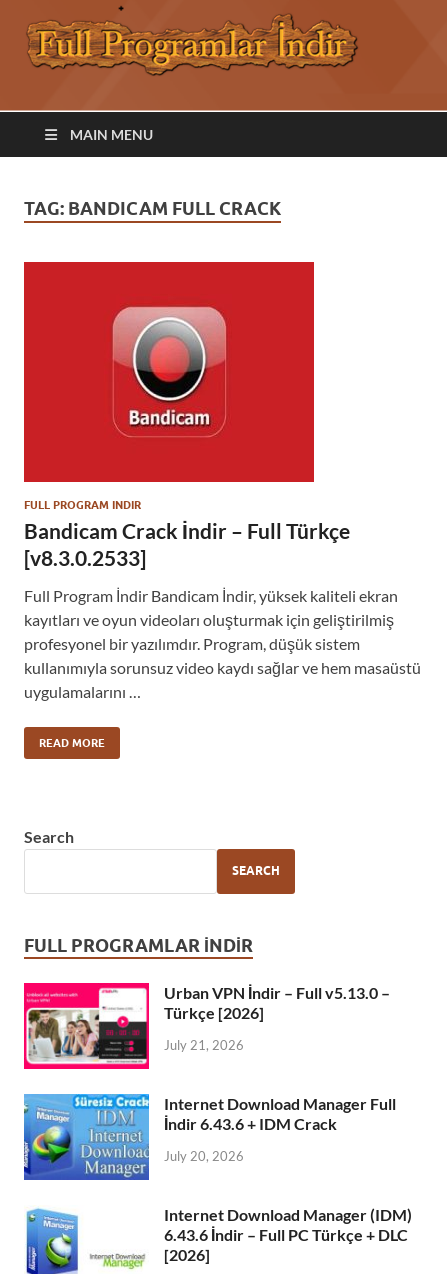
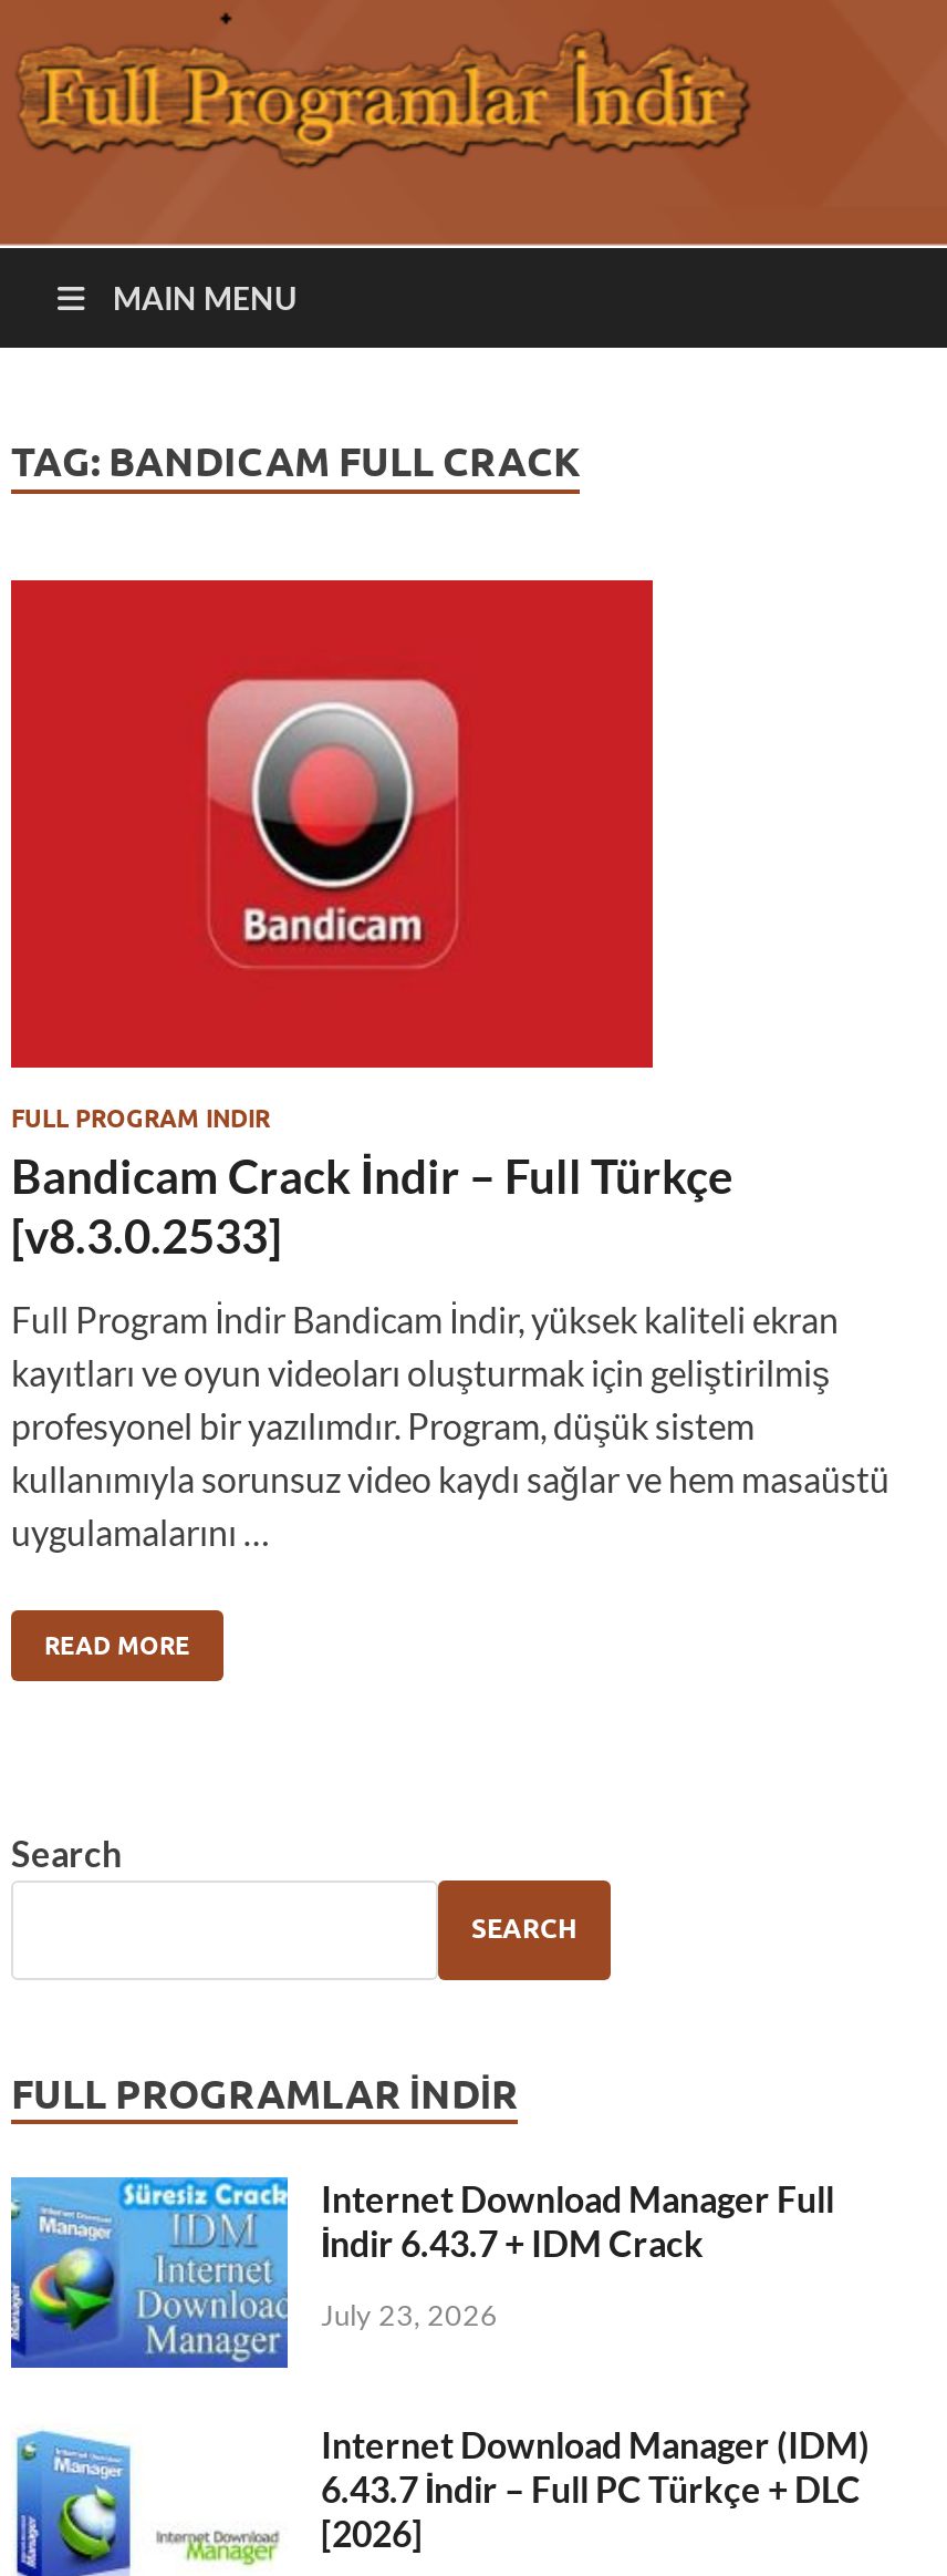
- [image]
- Urban VPN İndir – Full v5.13.0 –
- Türkçe [2026]
- July 21, 2026

- İndir 6.43.6 + IDM Crack
+ İndir 6.43.7 + IDM Crack

- July 20, 2026
+ July 23, 2026

- 6.43.6 İndir – Full PC Türkçe + DLC
+ 6.43.7 İndir – Full PC Türkçe + DLC
